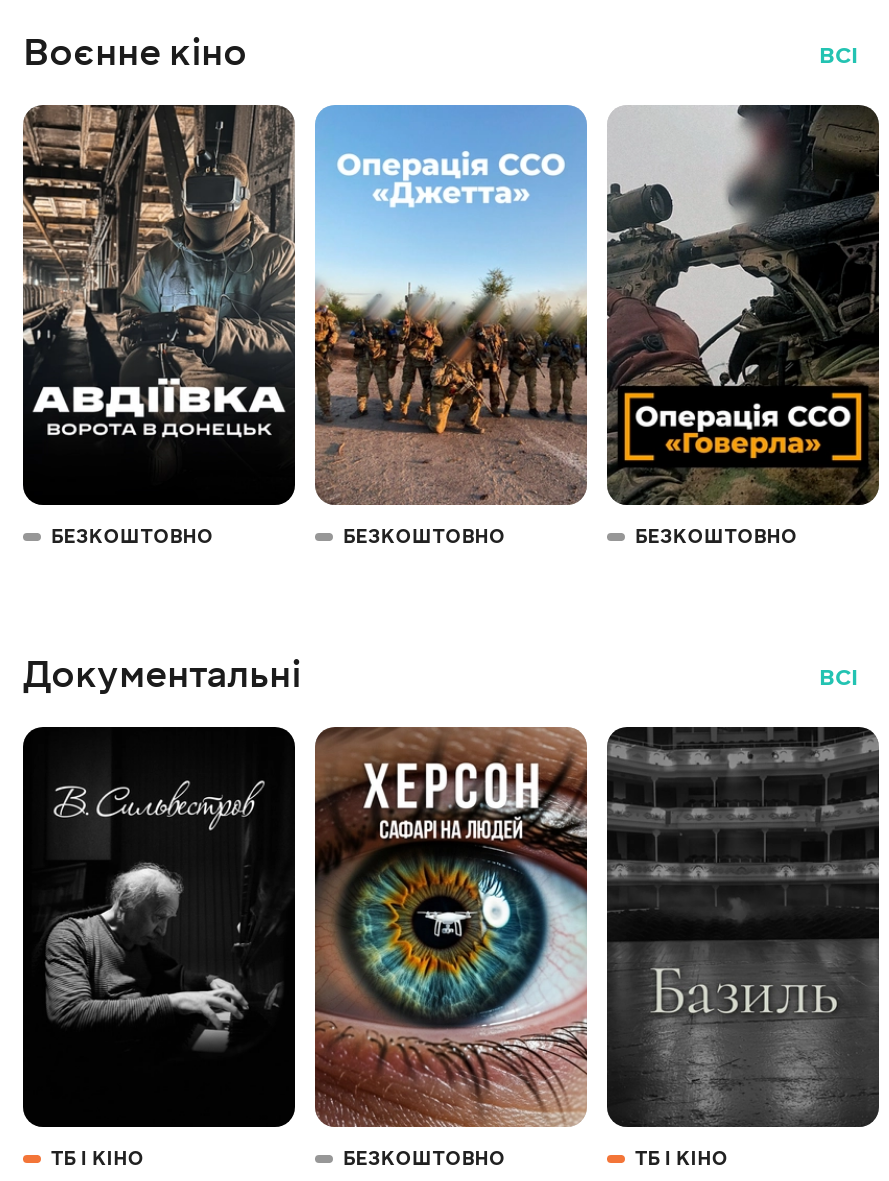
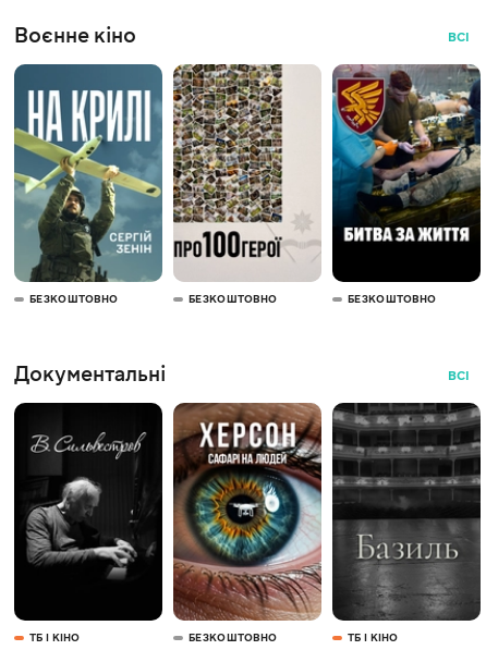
- [image]
+ [image]

- [image]
+ [image]

- [image]
+ [image]
